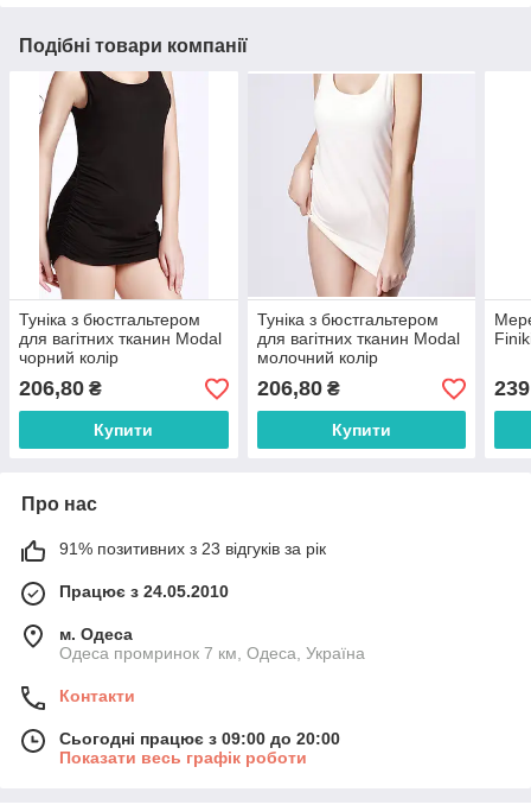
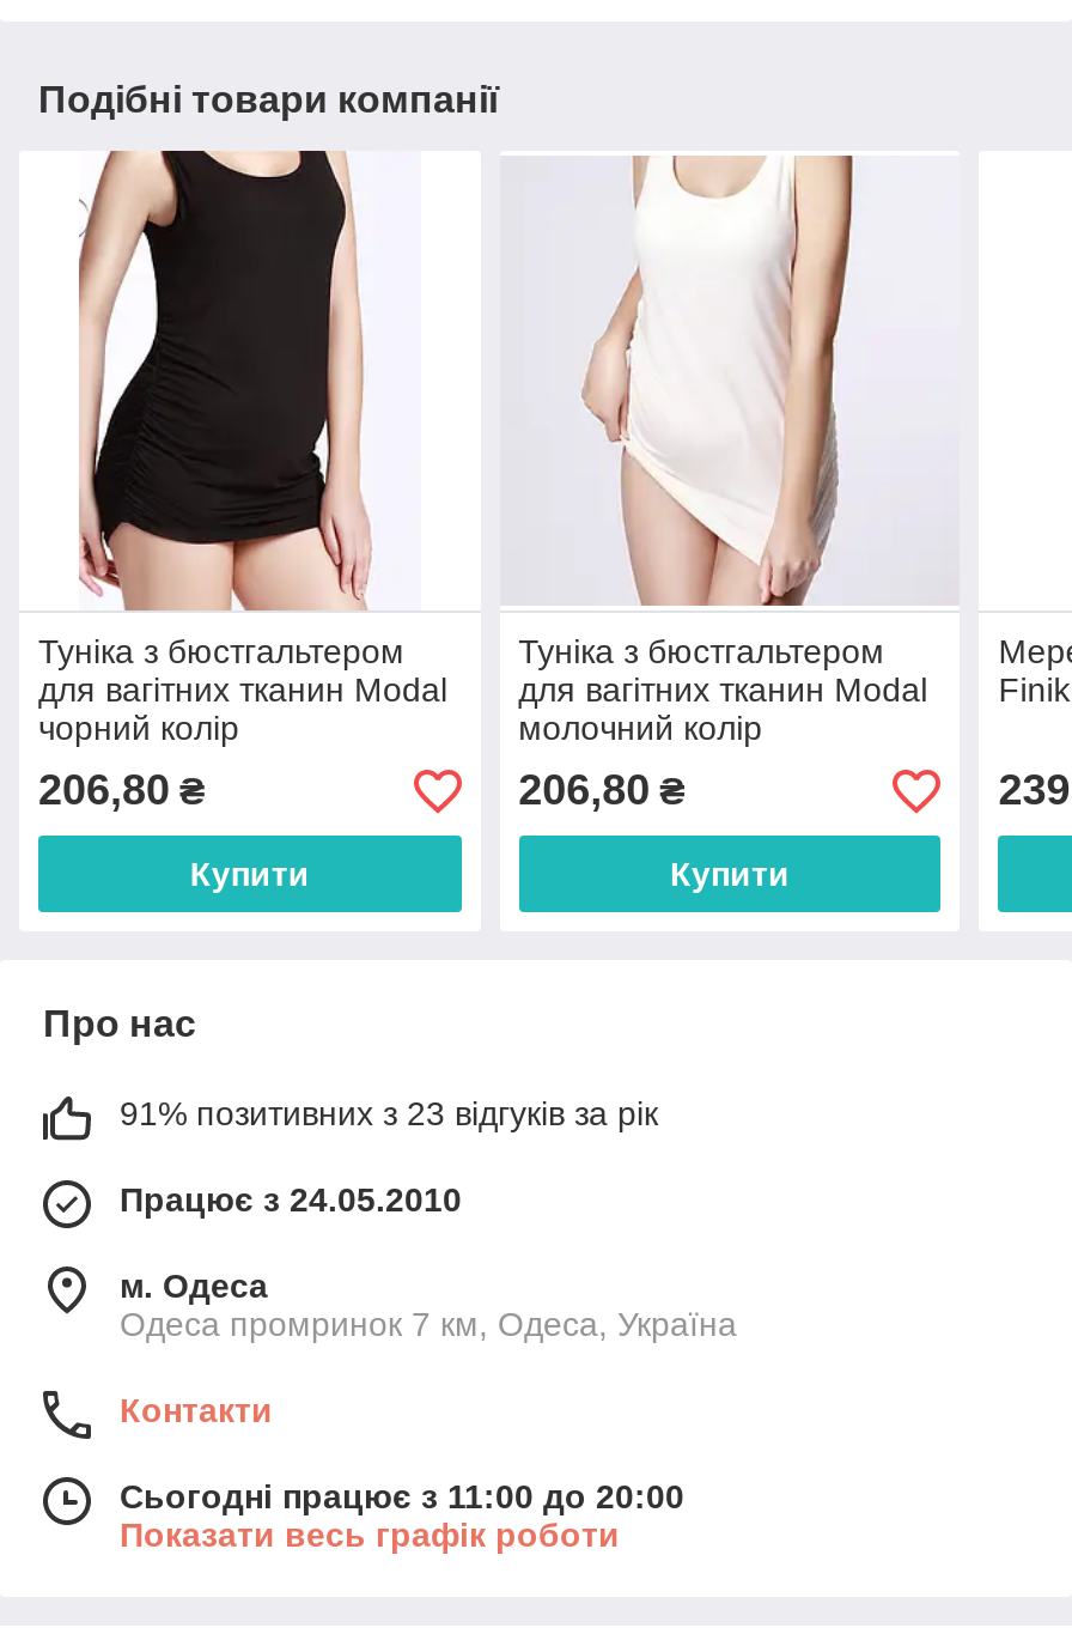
- Сьогодні працює з 09:00 до 20:00
+ Сьогодні працює з 11:00 до 20:00
